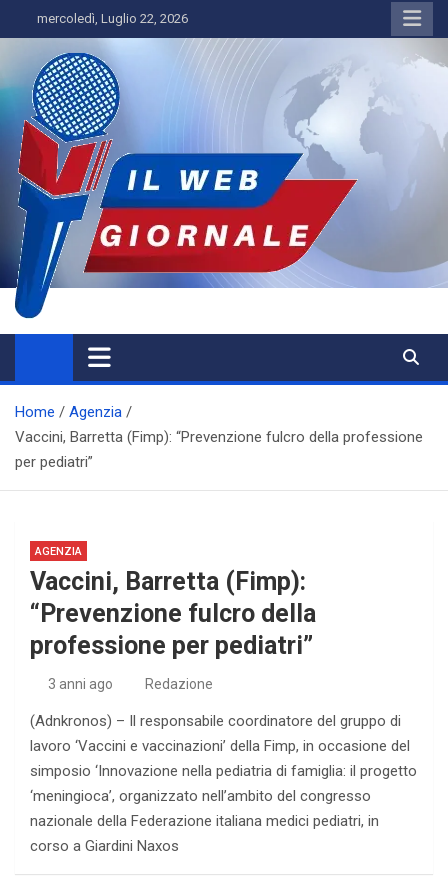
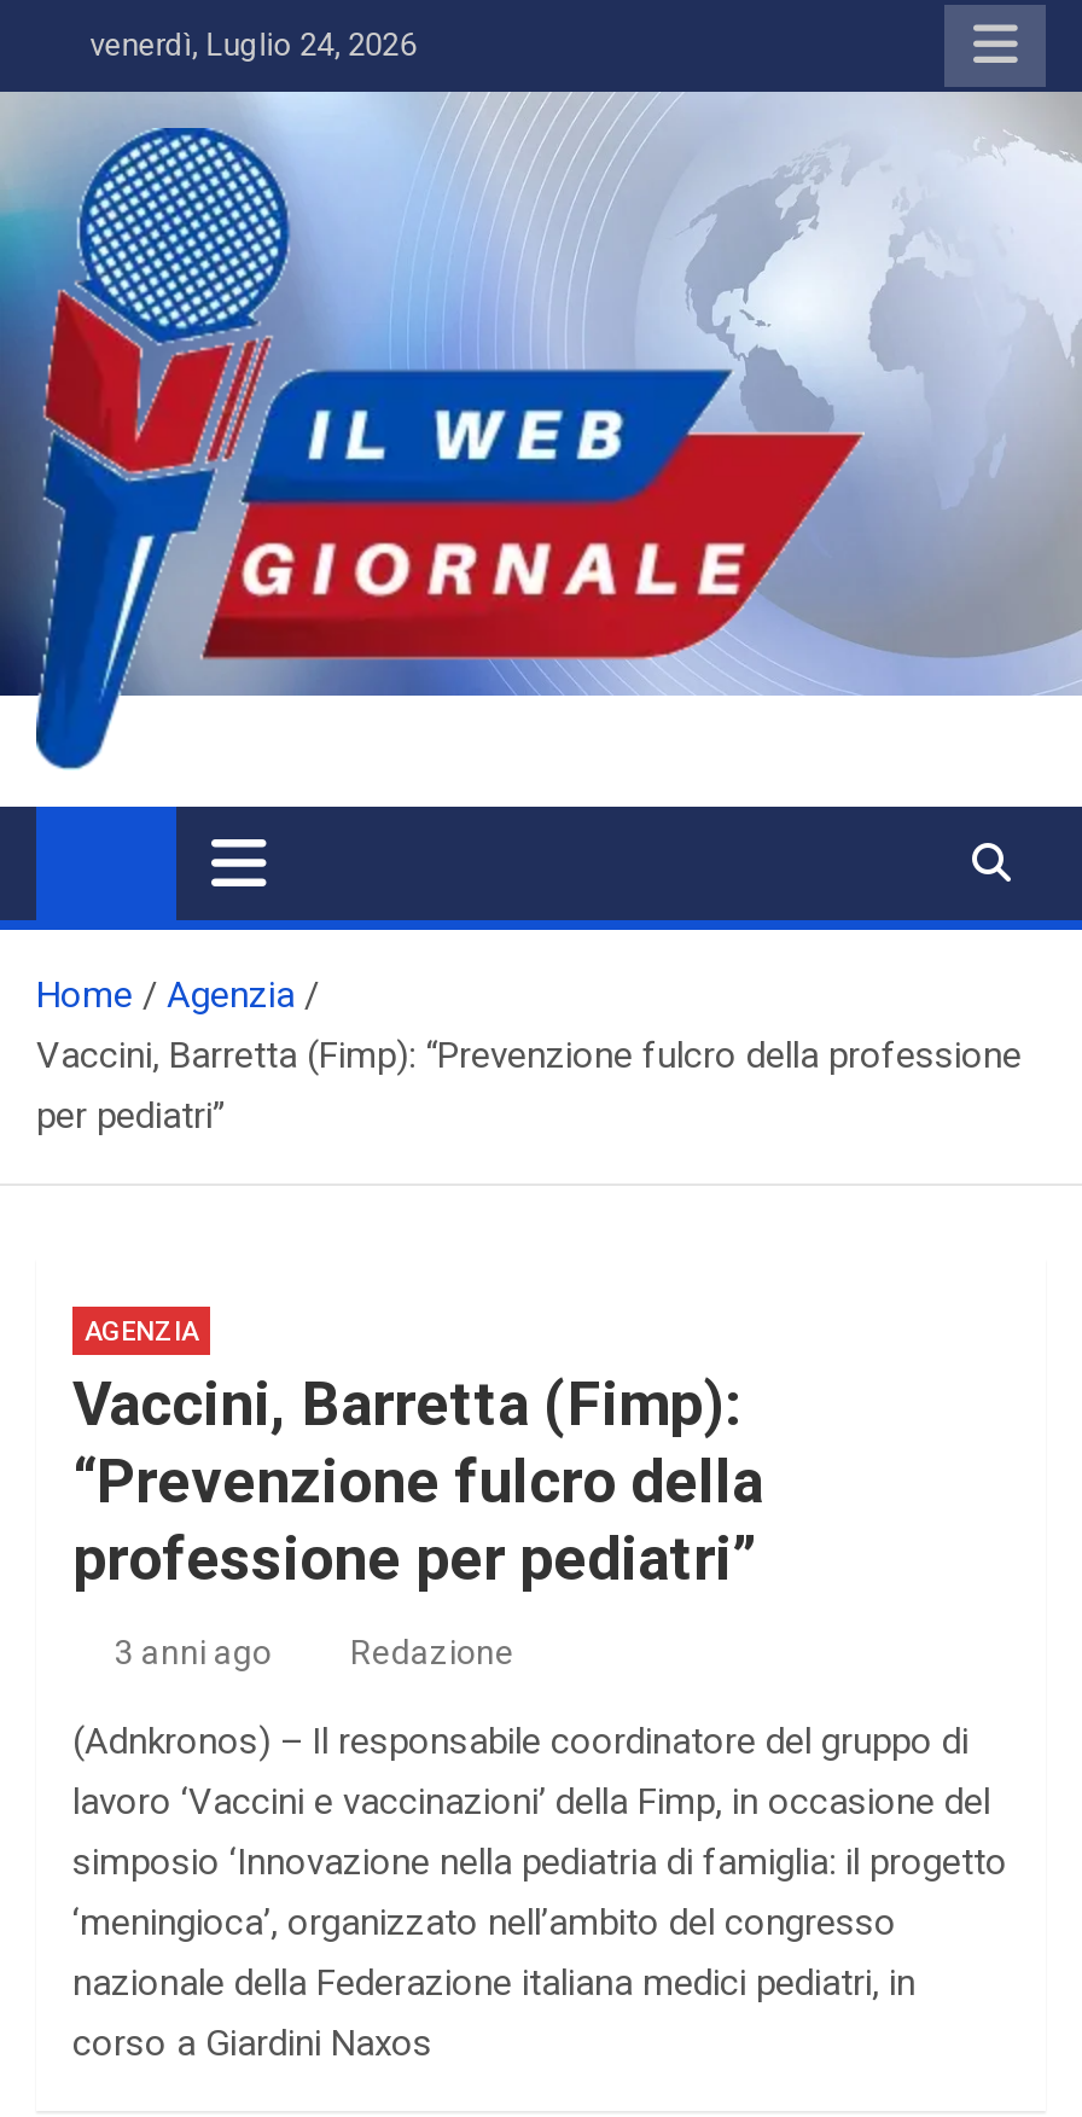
- mercoledì, Luglio 22, 2026
+ venerdì, Luglio 24, 2026
